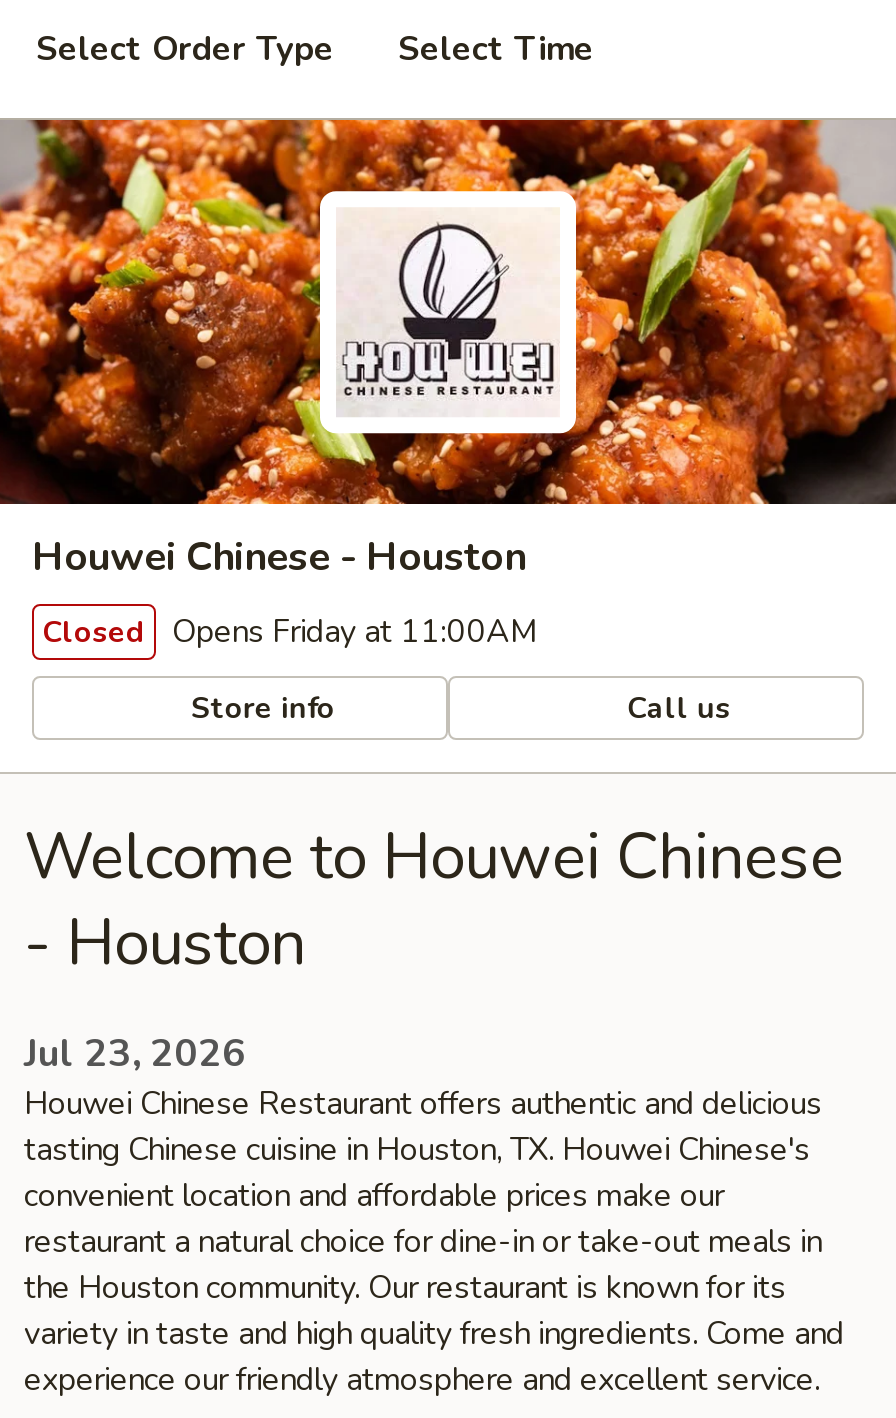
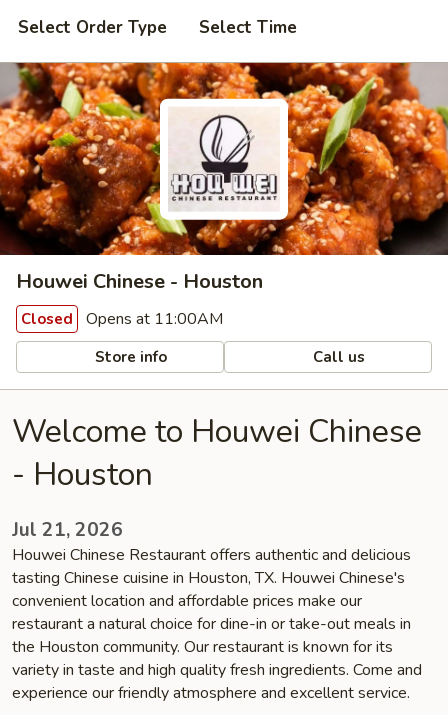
- Closed Opens Friday at 11:00AM
+ Closed Opens at 11:00AM

- Jul 23, 2026
+ Jul 21, 2026
